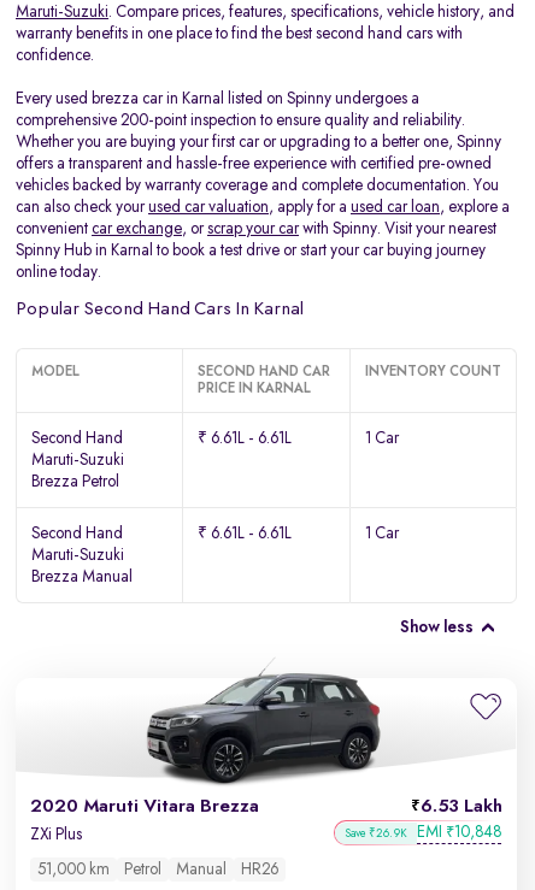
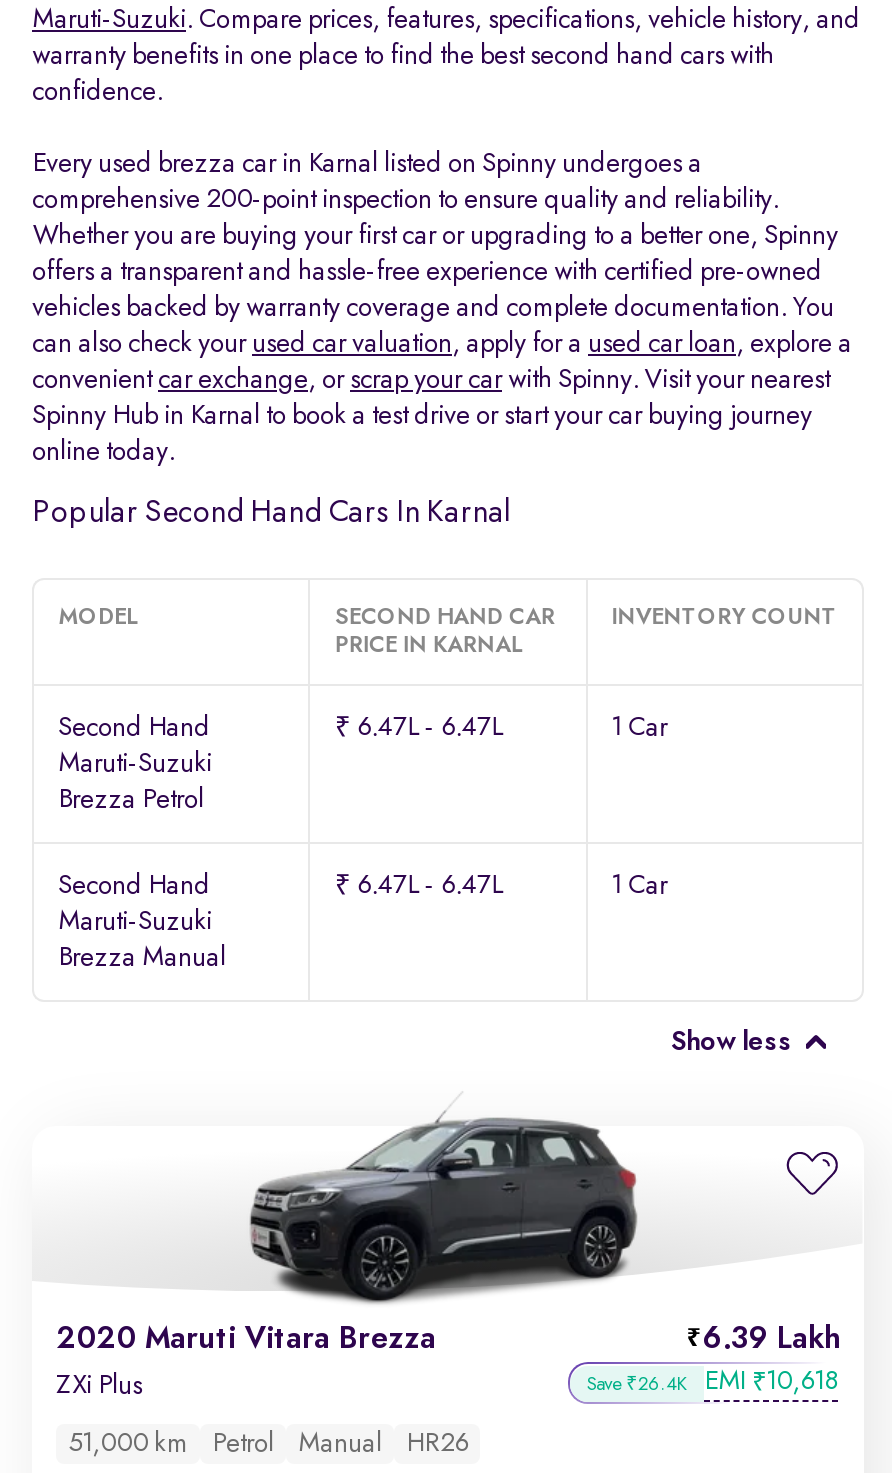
- ₹ 6.61L - 6.61L
+ ₹ 6.47L - 6.47L

- ₹ 6.61L - 6.61L
+ ₹ 6.47L - 6.47L

- 6.53 Lakh
+ 6.39 Lakh

- Save ₹26.9K
+ Save ₹26.4K

- EMI ₹10,848
+ EMI ₹10,618
